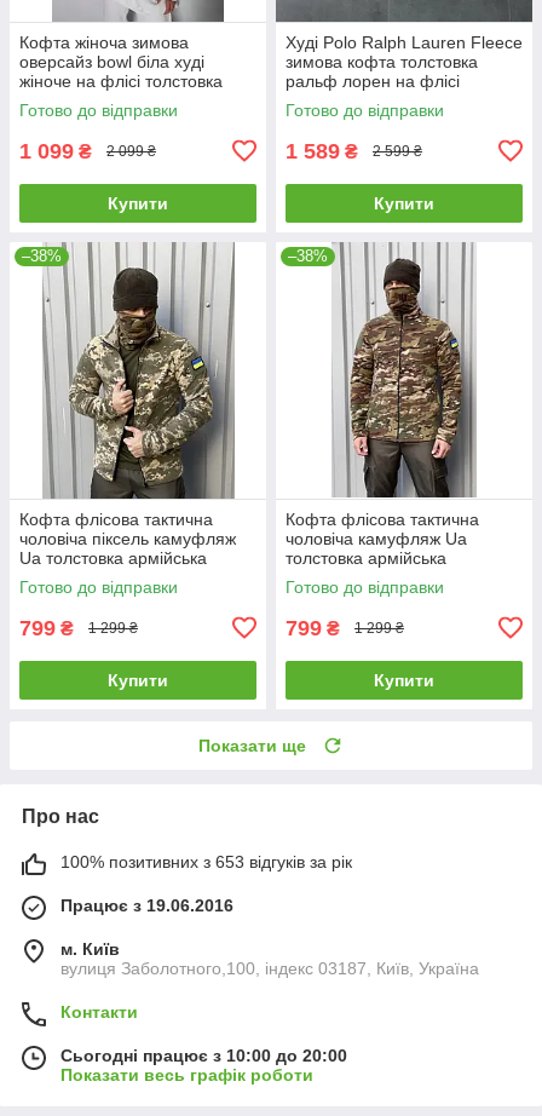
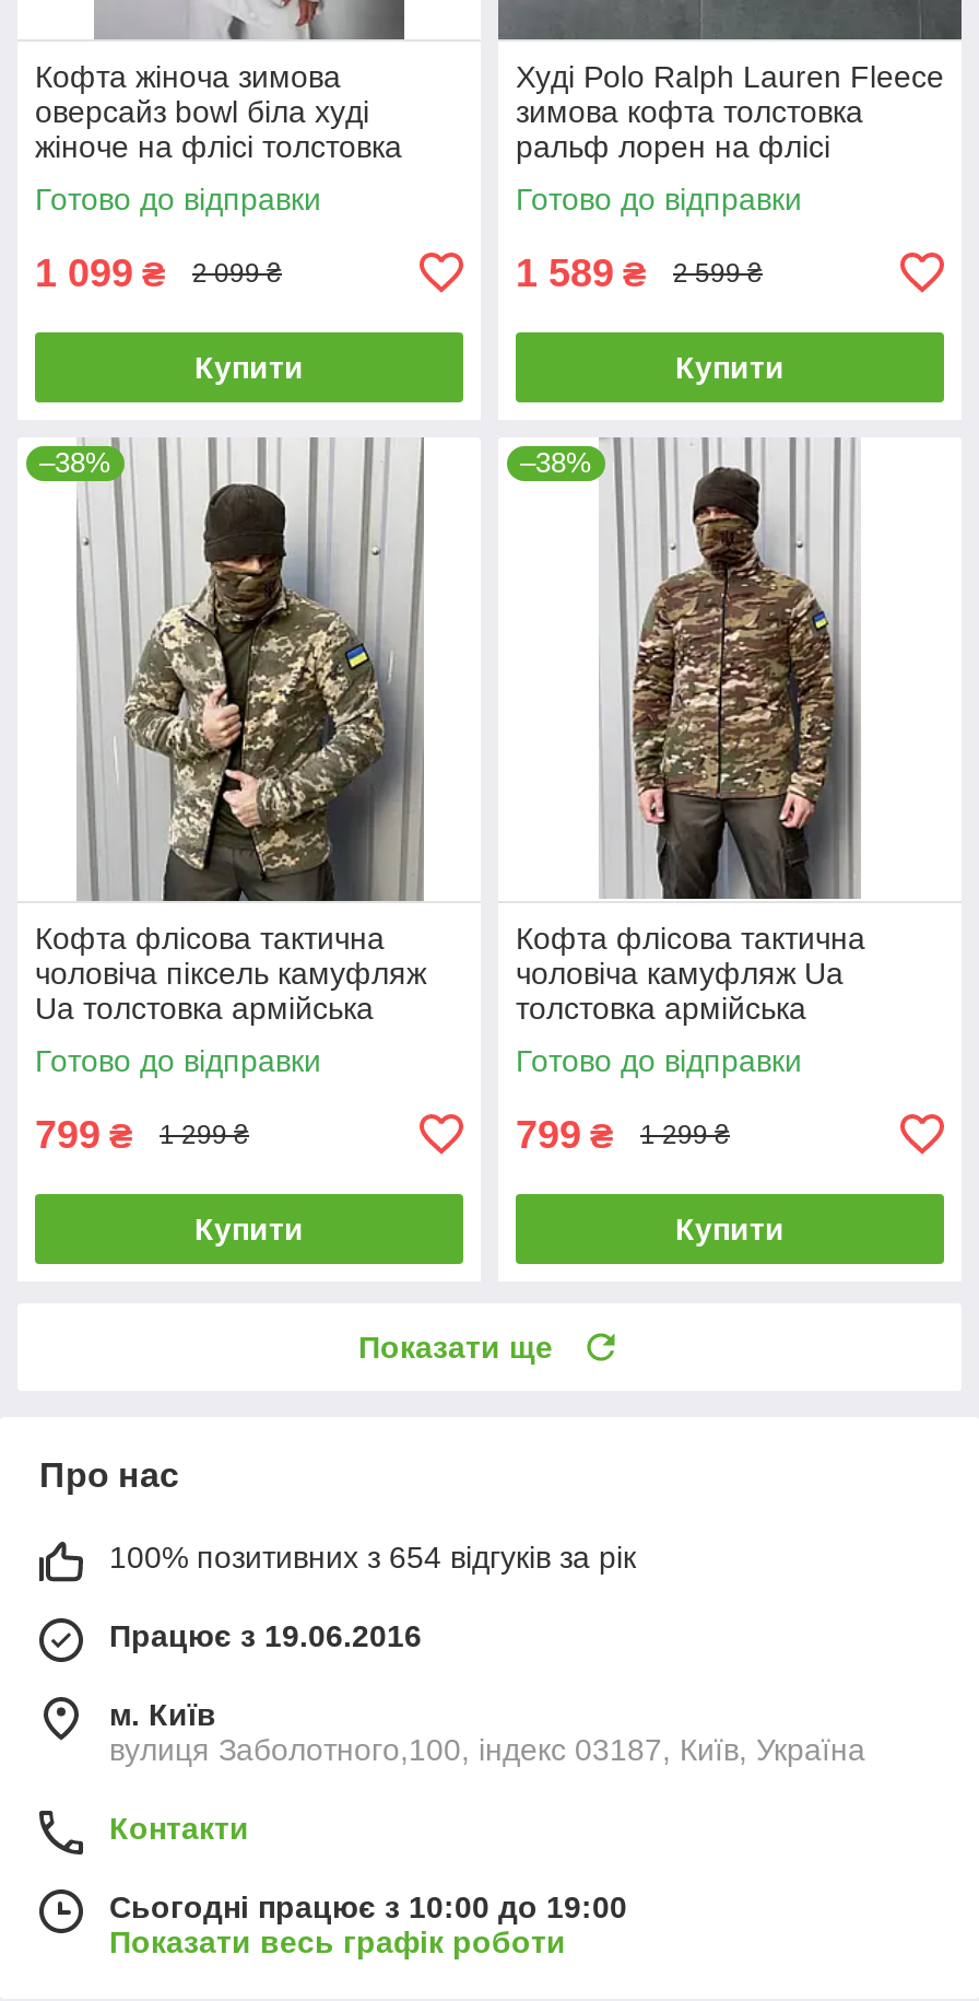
- 100% позитивних з 653 відгуків за рік
+ 100% позитивних з 654 відгуків за рік

- Сьогодні працює з 10:00 до 20:00
+ Сьогодні працює з 10:00 до 19:00
